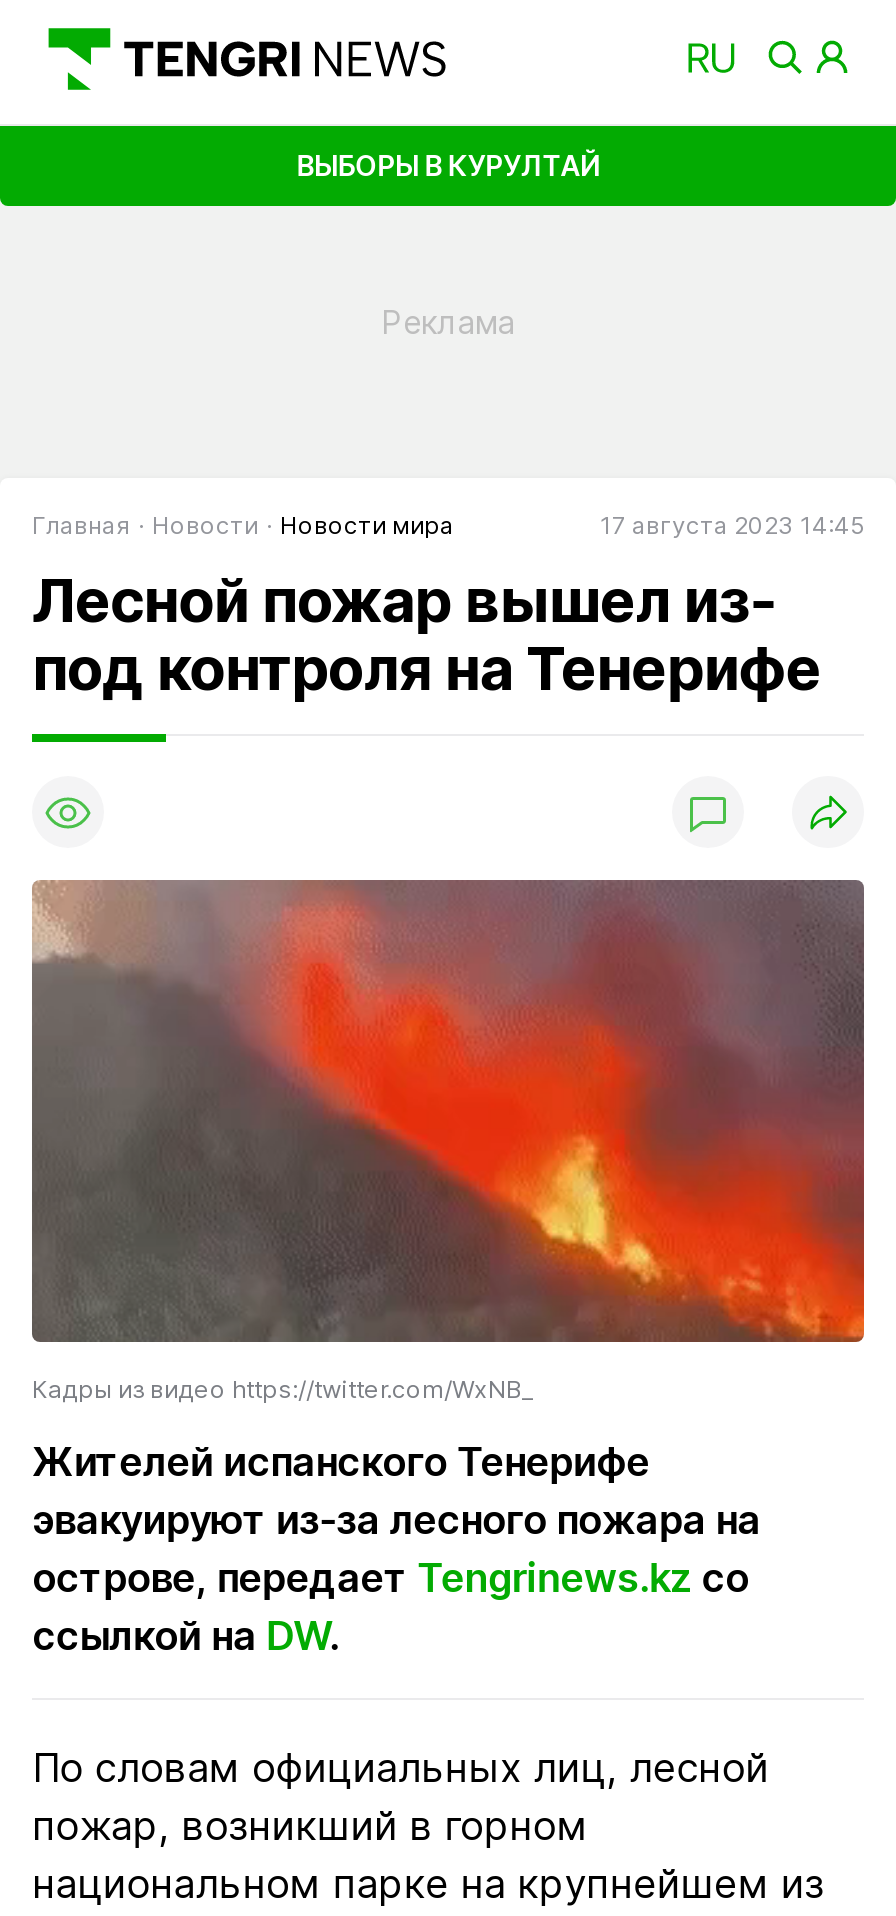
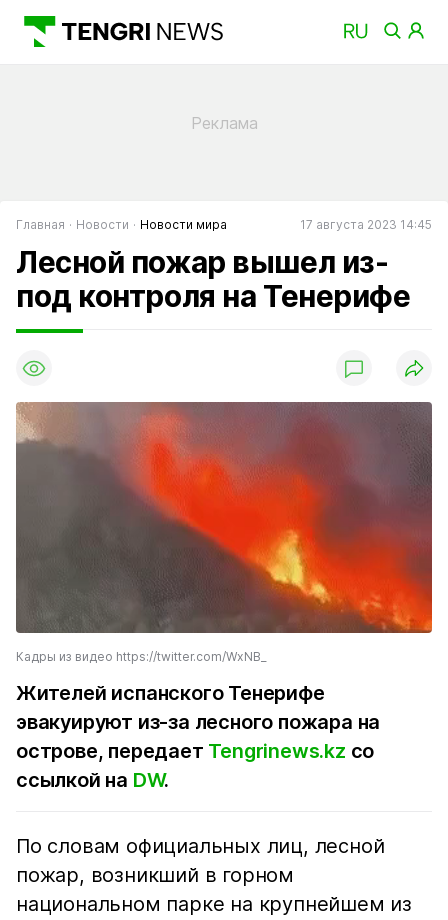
- ВЫБОРЫ В КУРУЛТАЙ
